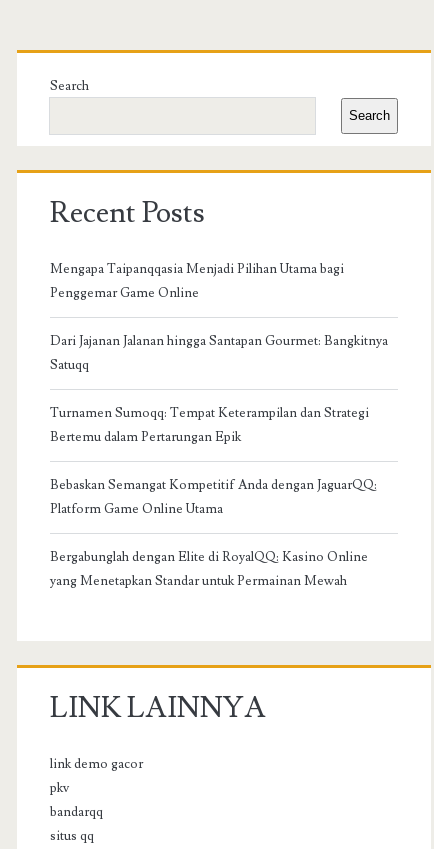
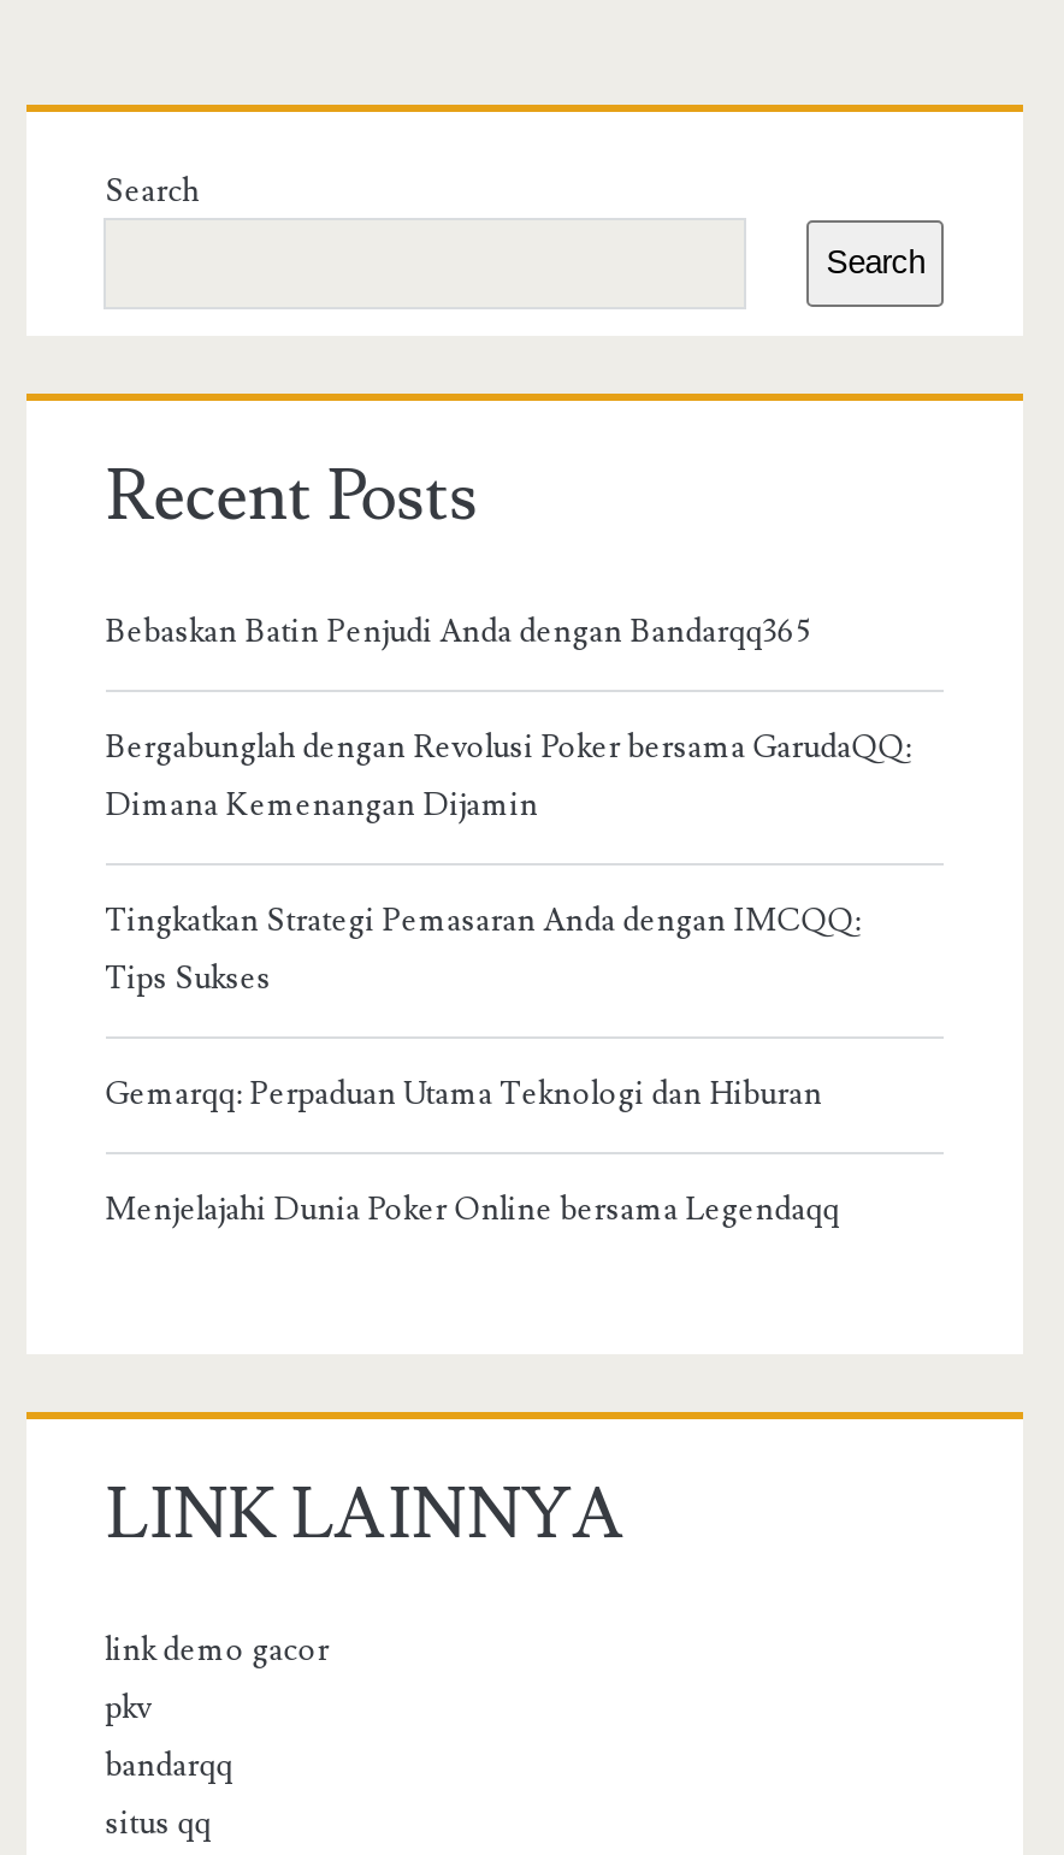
- Mengapa Taipanqqasia Menjadi Pilihan Utama bagi
- Penggemar Game Online
- Dari Jajanan Jalanan hingga Santapan Gourmet: Bangkitnya
- Satuqq
- Turnamen Sumoqq: Tempat Keterampilan dan Strategi
- Bertemu dalam Pertarungan Epik
- Bebaskan Semangat Kompetitif Anda dengan JaguarQQ:
- Platform Game Online Utama
- Bergabunglah dengan Elite di RoyalQQ: Kasino Online
- yang Menetapkan Standar untuk Permainan Mewah
+ Bebaskan Batin Penjudi Anda dengan Bandarqq365
+ Bergabunglah dengan Revolusi Poker bersama GarudaQQ:
+ Dimana Kemenangan Dijamin
+ Tingkatkan Strategi Pemasaran Anda dengan IMCQQ:
+ Tips Sukses
+ Gemarqq: Perpaduan Utama Teknologi dan Hiburan
+ Menjelajahi Dunia Poker Online bersama Legendaqq
